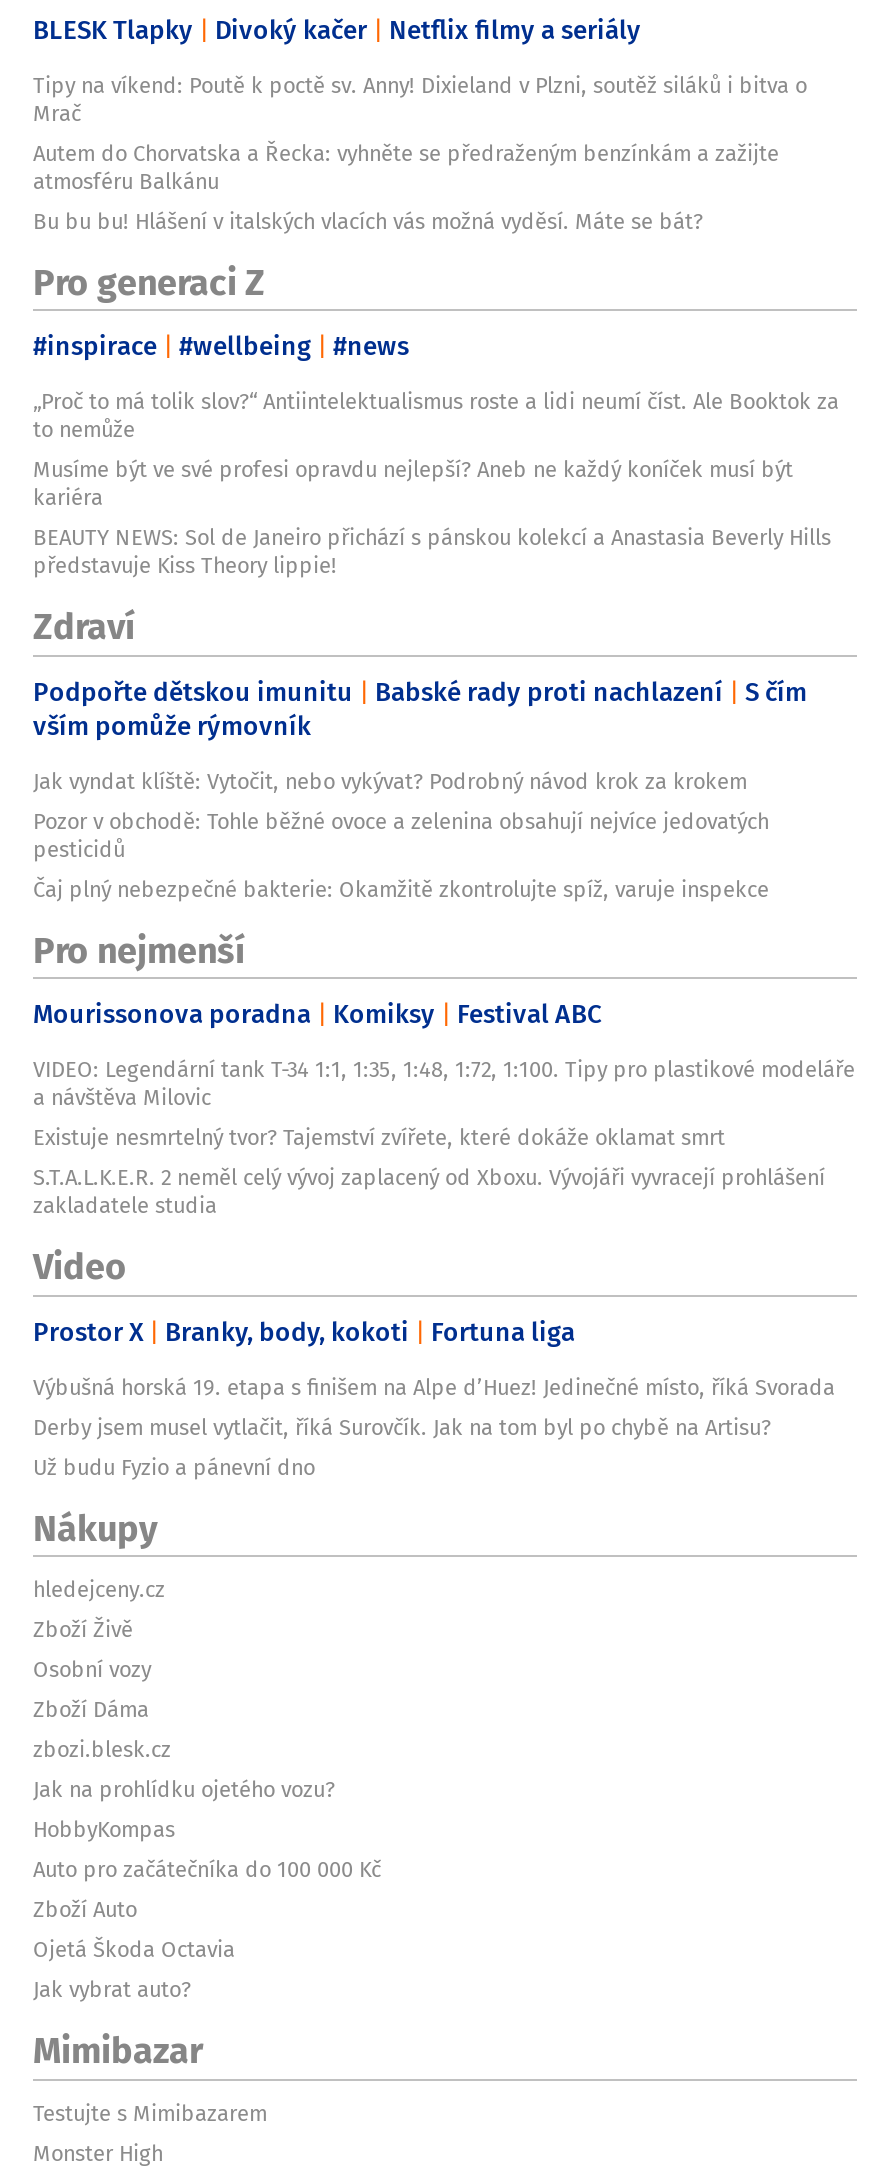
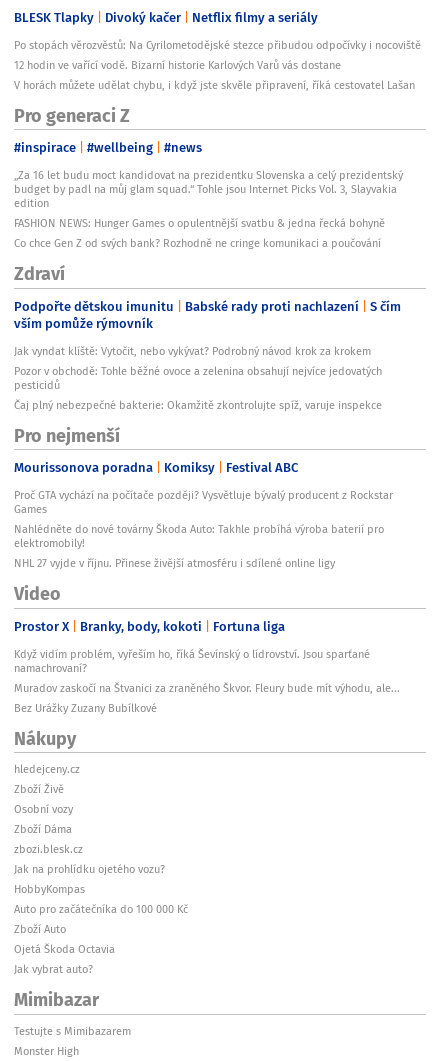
- Tipy na víkend: Poutě k poctě sv. Anny! Dixieland v Plzni, soutěž siláků i bitva o
- Mrač
- Autem do Chorvatska a Řecka: vyhněte se předraženým benzínkám a zažijte
- atmosféru Balkánu
- Bu bu bu! Hlášení v italských vlacích vás možná vyděsí. Máte se bát?
+ Po stopách věrozvěstů: Na Cyrilometodějské stezce přibudou odpočívky i nocoviště
+ 12 hodin ve vařící vodě. Bizarní historie Karlových Varů vás dostane
+ V horách můžete udělat chybu, i když jste skvěle připravení, říká cestovatel Lašan

- „Proč to má tolik slov?“ Antiintelektualismus roste a lidi neumí číst. Ale Booktok za
- to nemůže
- Musíme být ve své profesi opravdu nejlepší? Aneb ne každý koníček musí být
- kariéra
- BEAUTY NEWS: Sol de Janeiro přichází s pánskou kolekcí a Anastasia Beverly Hills
- představuje Kiss Theory lippie!
+ „Za 16 let budu moct kandidovat na prezidentku Slovenska a celý prezidentský
+ budget by padl na můj glam squad.“ Tohle jsou Internet Picks Vol. 3, Slayvakia
+ edition
+ FASHION NEWS: Hunger Games o opulentnější svatbu & jedna řecká bohyně
+ Co chce Gen Z od svých bank? Rozhodně ne cringe komunikaci a poučování

- VIDEO: Legendární tank T-34 1:1, 1:35, 1:48, 1:72, 1:100. Tipy pro plastikové modeláře
- a návštěva Milovic
- Existuje nesmrtelný tvor? Tajemství zvířete, které dokáže oklamat smrt
- S.T.A.L.K.E.R. 2 neměl celý vývoj zaplacený od Xboxu. Vývojáři vyvracejí prohlášení
- zakladatele studia
+ Proč GTA vychází na počítače později? Vysvětluje bývalý producent z Rockstar
+ Games
+ Nahlédněte do nové továrny Škoda Auto: Takhle probíhá výroba baterií pro
+ elektromobily!
+ NHL 27 vyjde v říjnu. Přinese živější atmosféru i sdílené online ligy

- Výbušná horská 19. etapa s finišem na Alpe d’Huez! Jedinečné místo, říká Svorada
- Derby jsem musel vytlačit, říká Surovčík. Jak na tom byl po chybě na Artisu?
- Už budu Fyzio a pánevní dno
+ Když vidím problém, vyřeším ho, říká Ševínský o lídrovství. Jsou sparťané
+ namachrovaní?
+ Muradov zaskočí na Štvanici za zraněného Škvor. Fleury bude mít výhodu, ale...
+ Bez Urážky Zuzany Bubílkové
